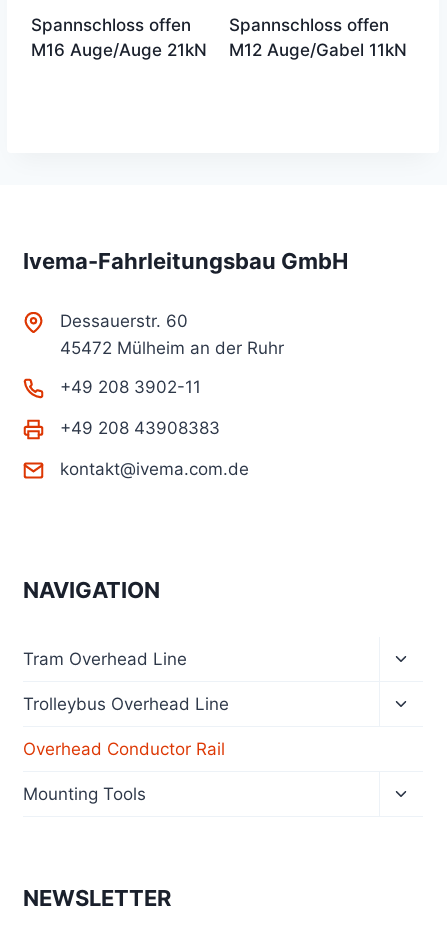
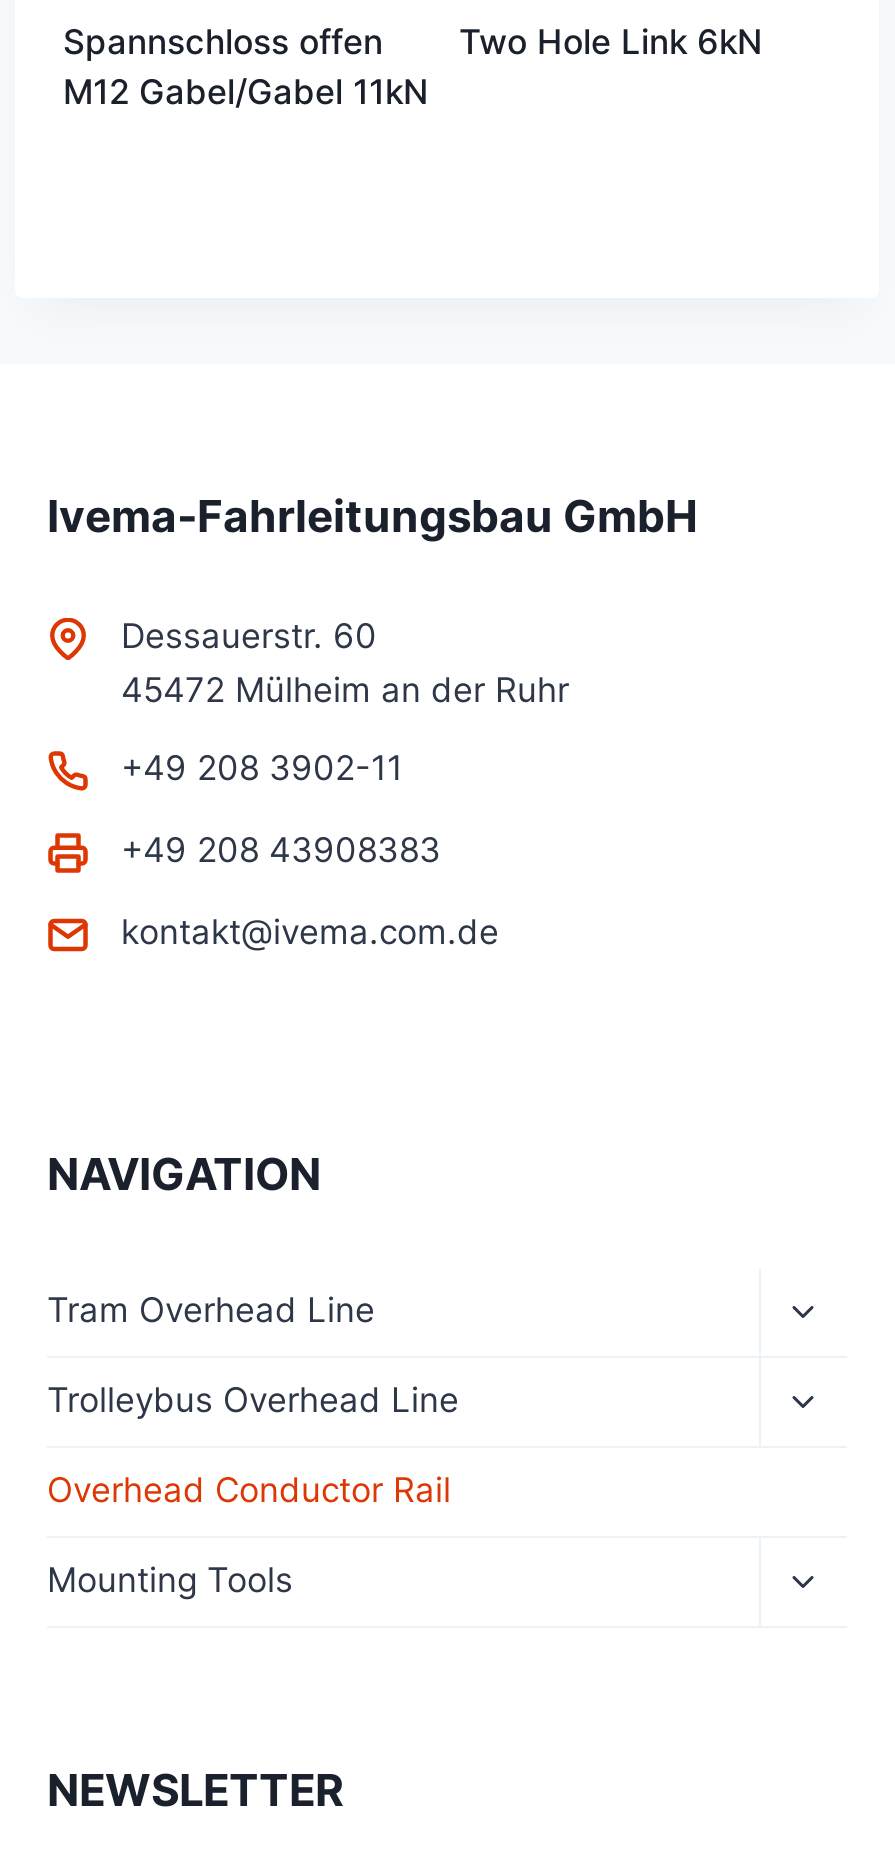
- Spannschloss offen
- M12 Auge/Gabel 11kN
+ Two Hole Link 6kN

- M16 Auge/Auge 21kN
+ M12 Gabel/Gabel 11kN
